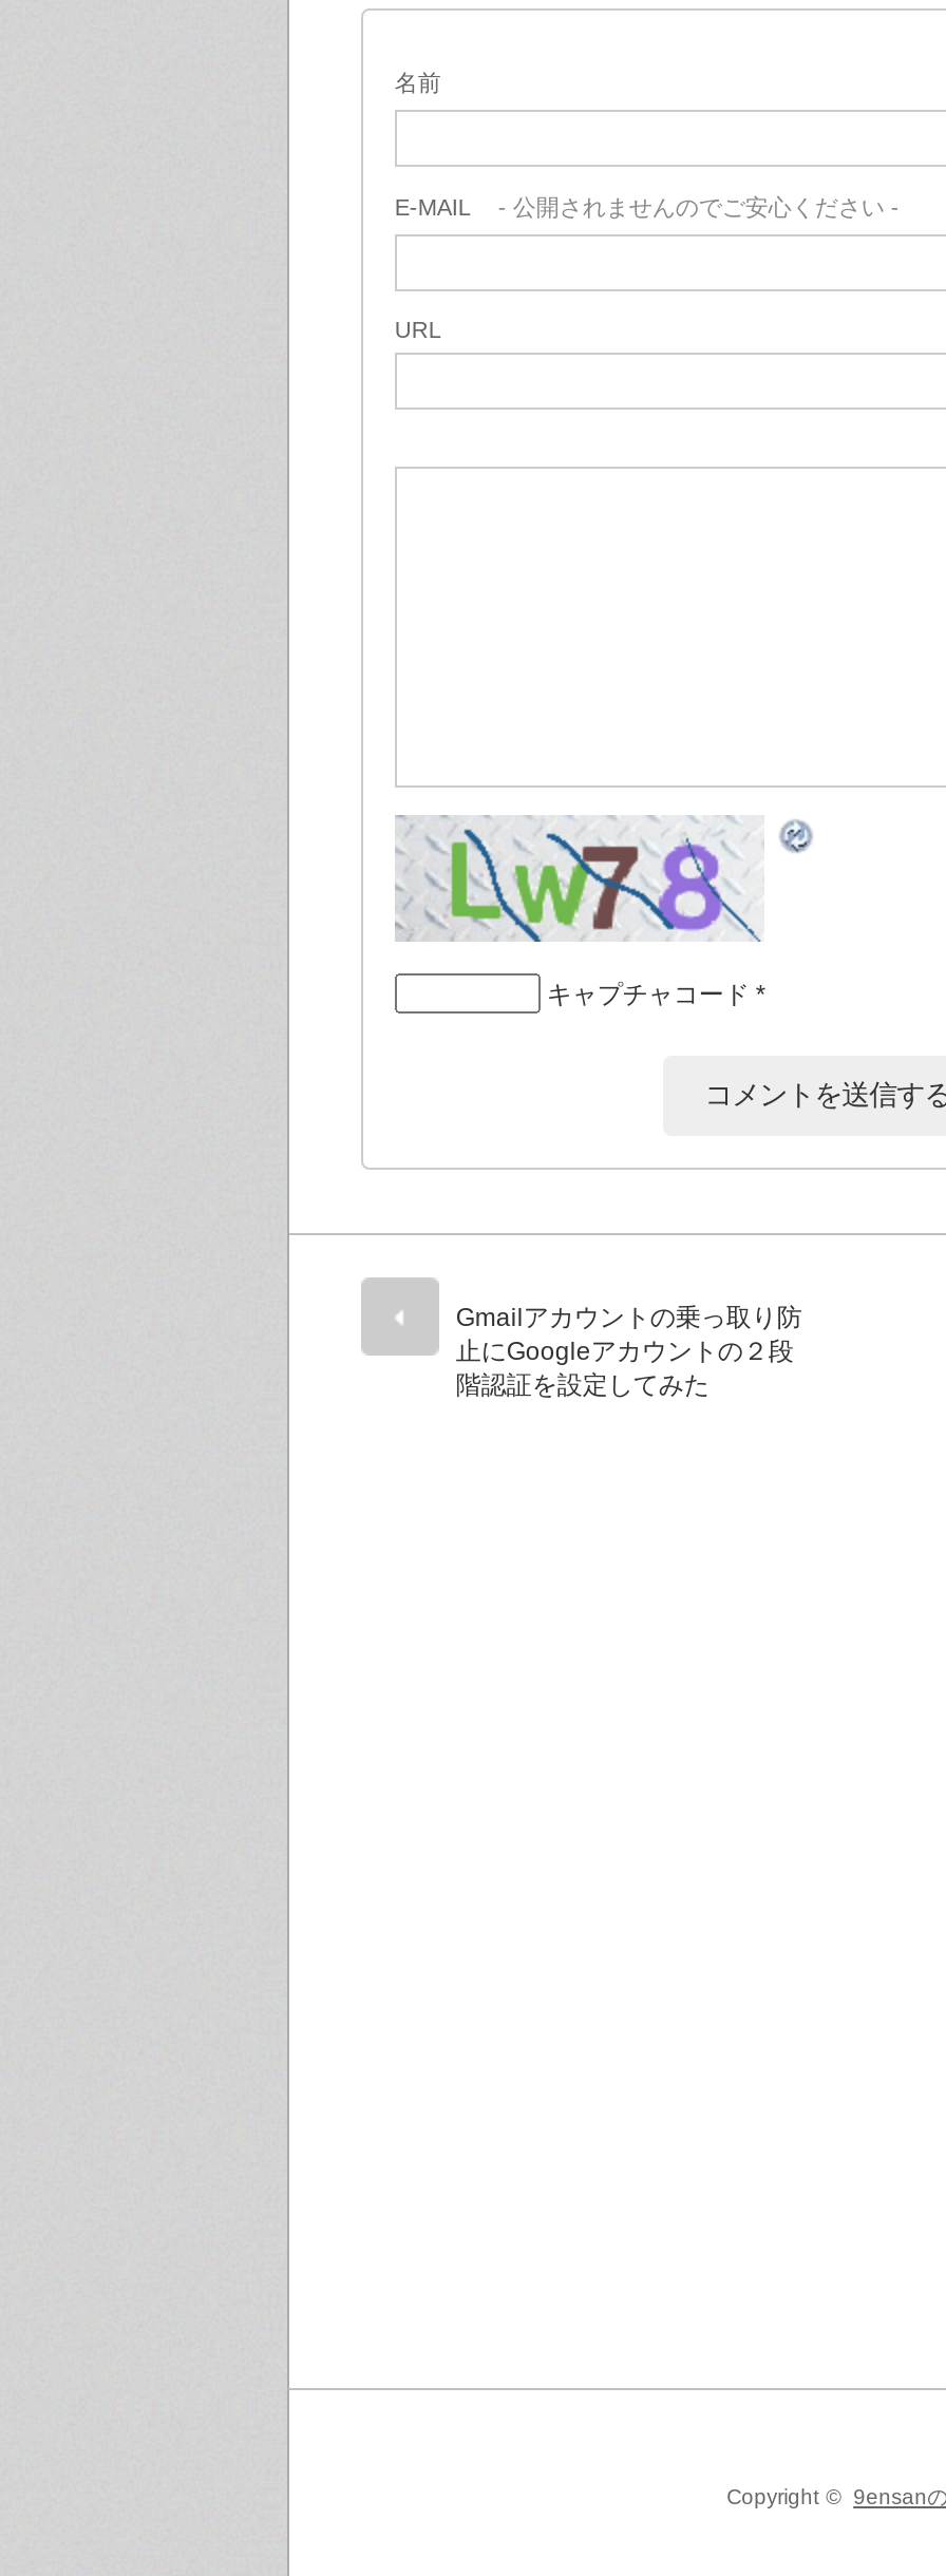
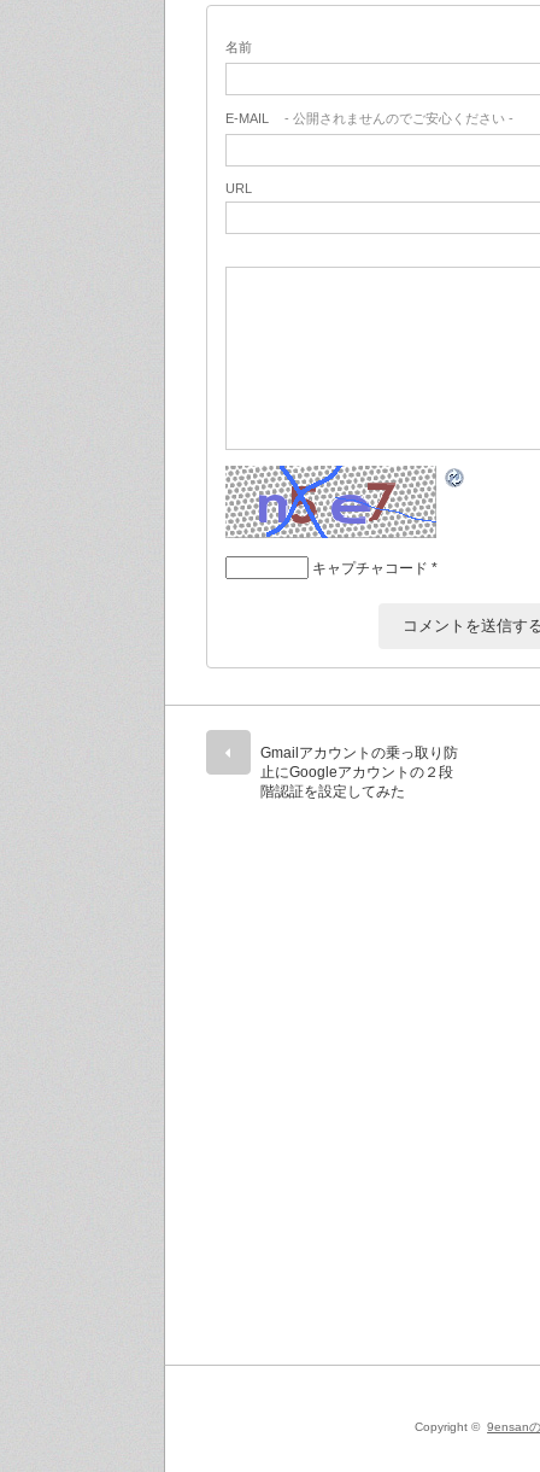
- [image]
+ [image]
